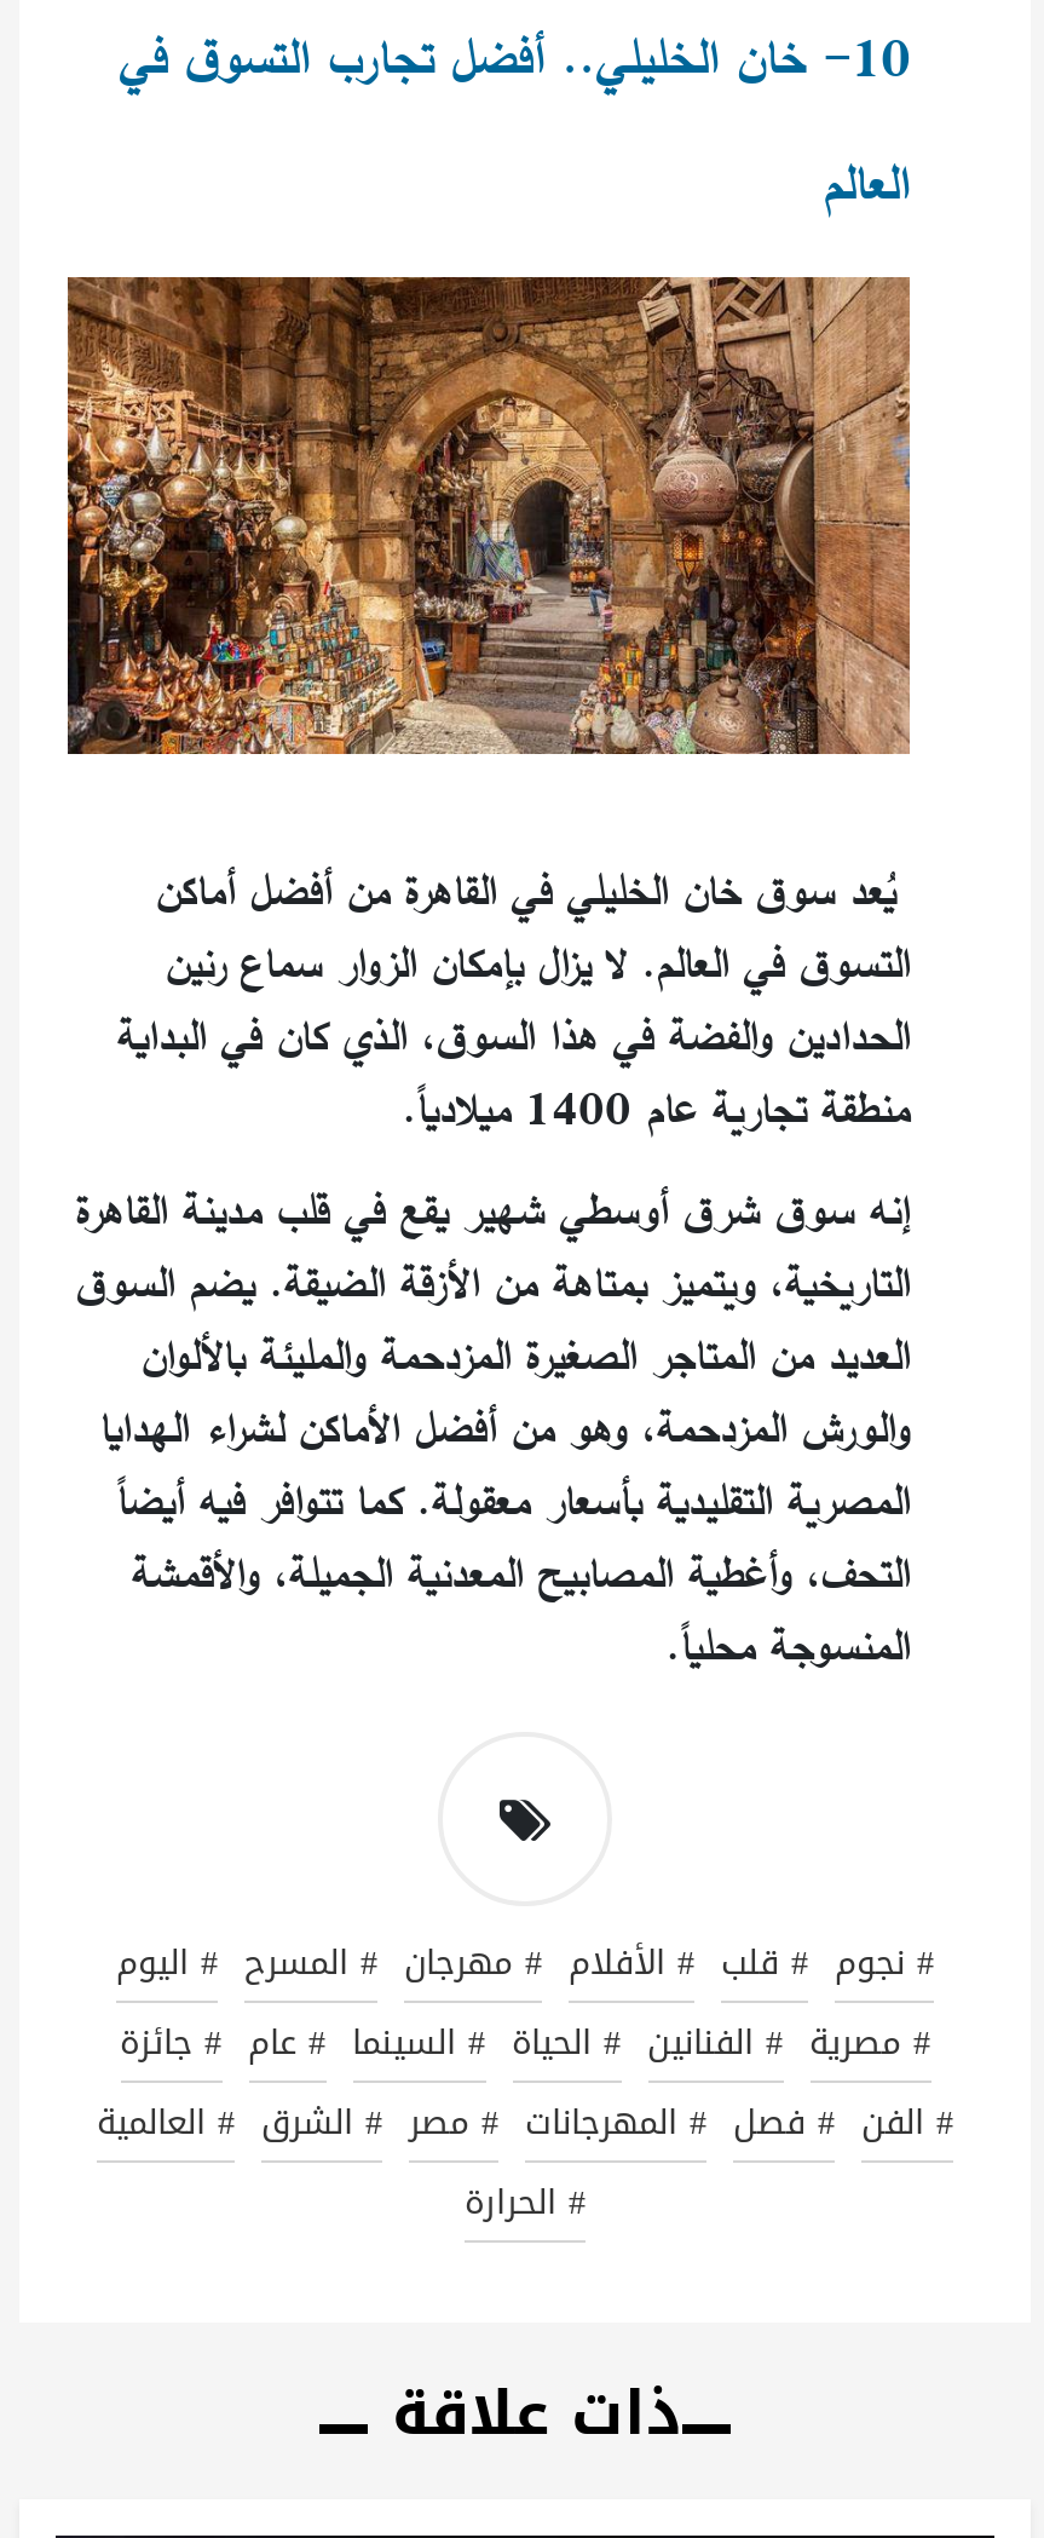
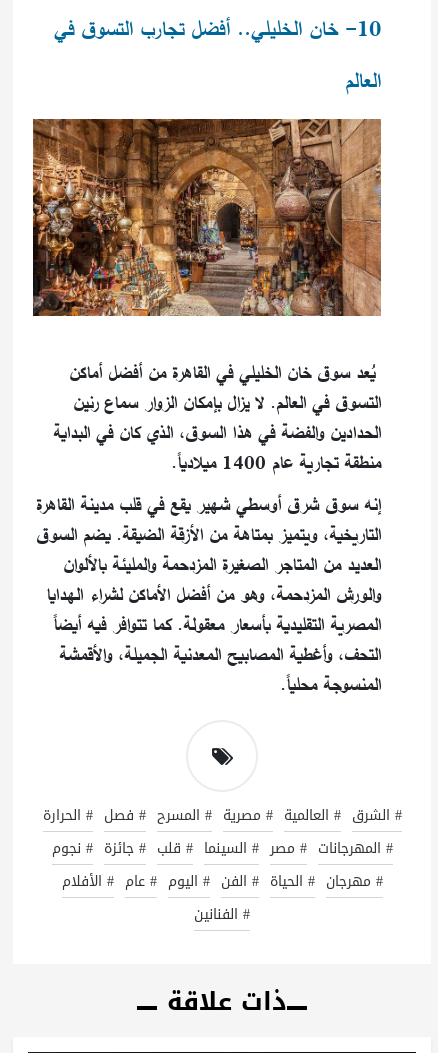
- # نجوم # قلب # الأفلام # مهرجان # المسرح # اليوم
- # مصرية # الفنانين # الحياة # السينما # عام # جائزة
- # الفن # فصل # المهرجانات # مصر # الشرق # العالمية
- # الحرارة
+ # الشرق # العالمية # مصرية # المسرح # فصل # الحرارة
+ # المهرجانات # مصر # السينما # قلب # جائزة # نجوم
+ # مهرجان # الحياة # الفن # اليوم # عام # الأفلام
+ # الفنانين
